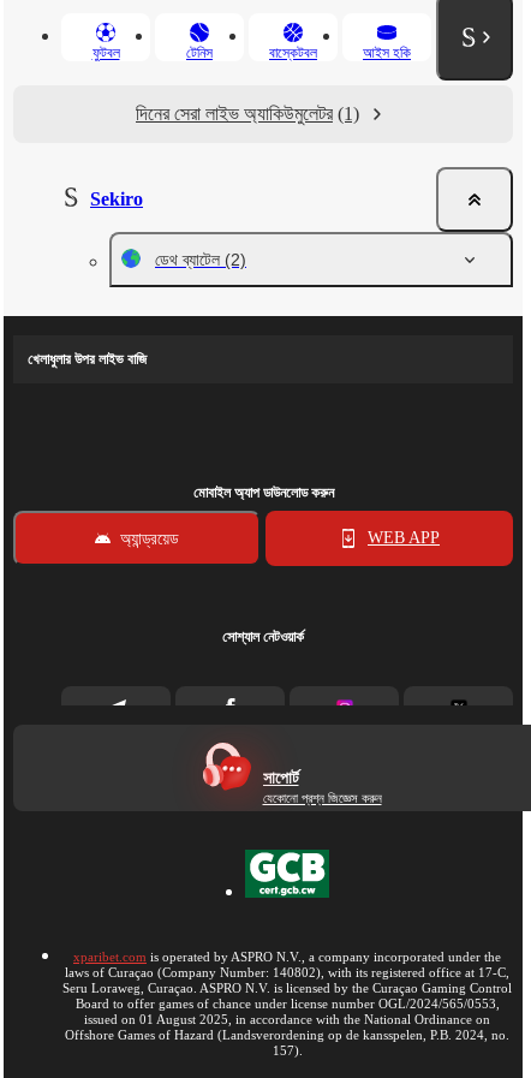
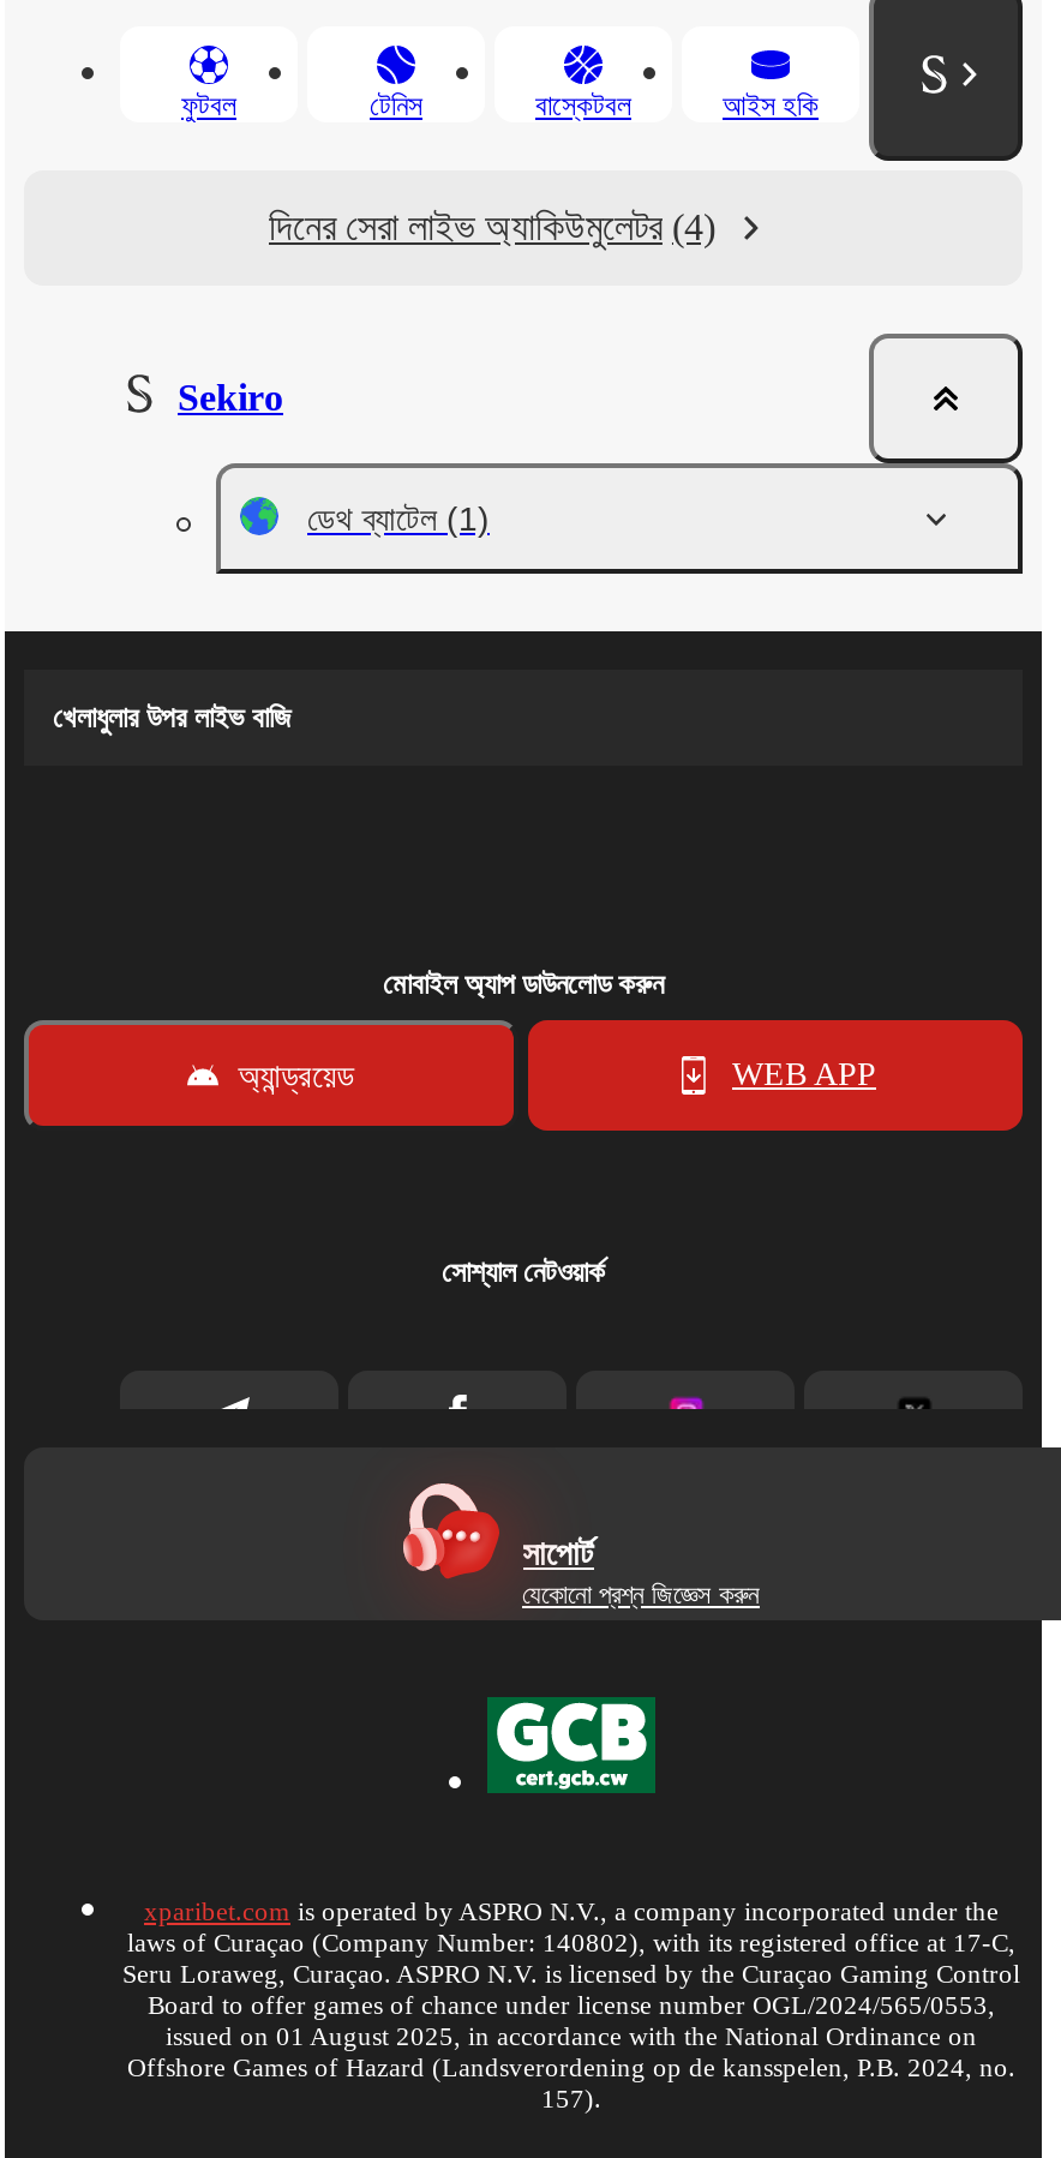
- দিনের সেরা লাইভ অ্যাকিউমুলেটর (1)
+ দিনের সেরা লাইভ অ্যাকিউমুলেটর (4)

- ডেথ ব্যাটেল (2)
+ ডেথ ব্যাটেল (1)
